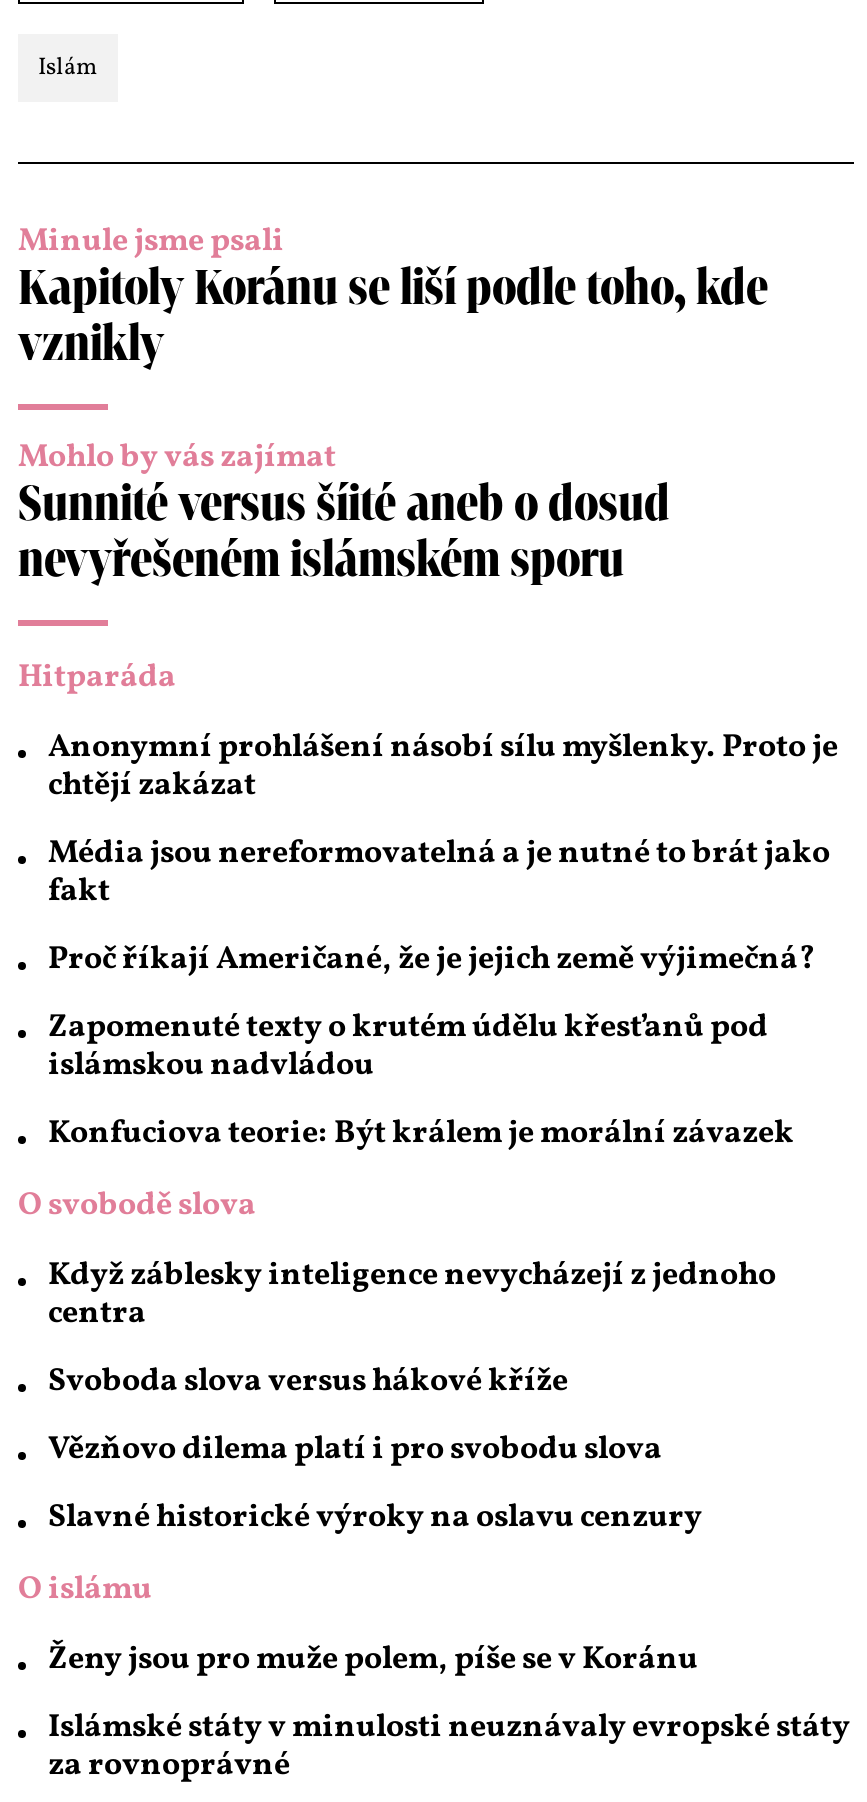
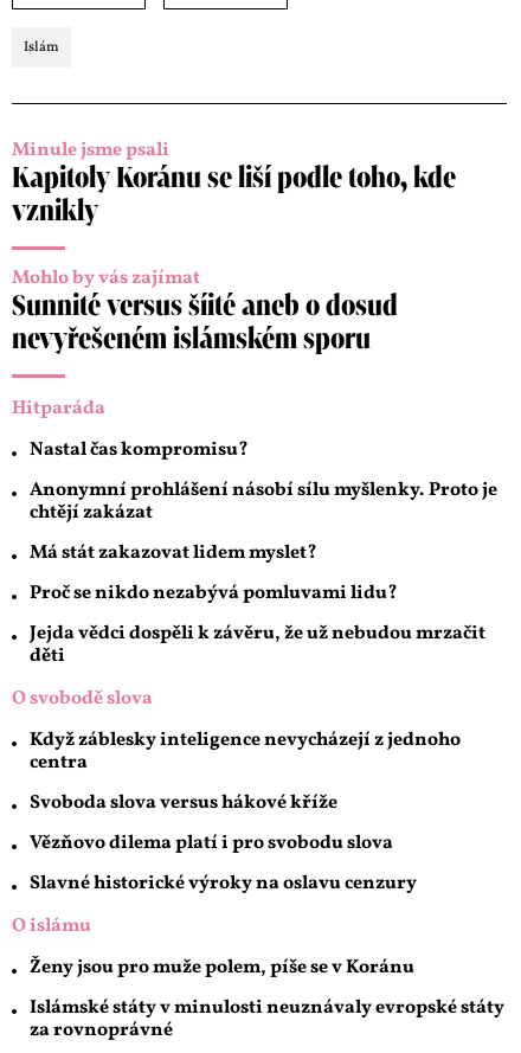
+ Nastal čas kompromisu?

moved down: Anonymní prohlášení násobí sílu myšlenky. Proto je | chtějí zakázat

- Média jsou nereformovatelná a je nutné to brát jako
- fakt
- Proč říkají Američané, že je jejich země výjimečná?
- Zapomenuté texty o krutém údělu křesťanů pod
- islámskou nadvládou
- Konfuciova teorie: Být králem je morální závazek
+ Má stát zakazovat lidem myslet?
+ Proč se nikdo nezabývá pomluvami lidu?
+ Jejda vědci dospěli k závěru, že už nebudou mrzačit
+ děti
